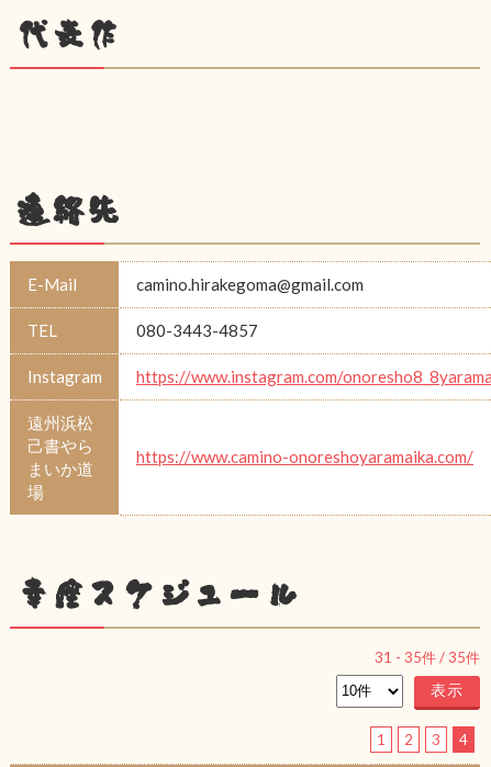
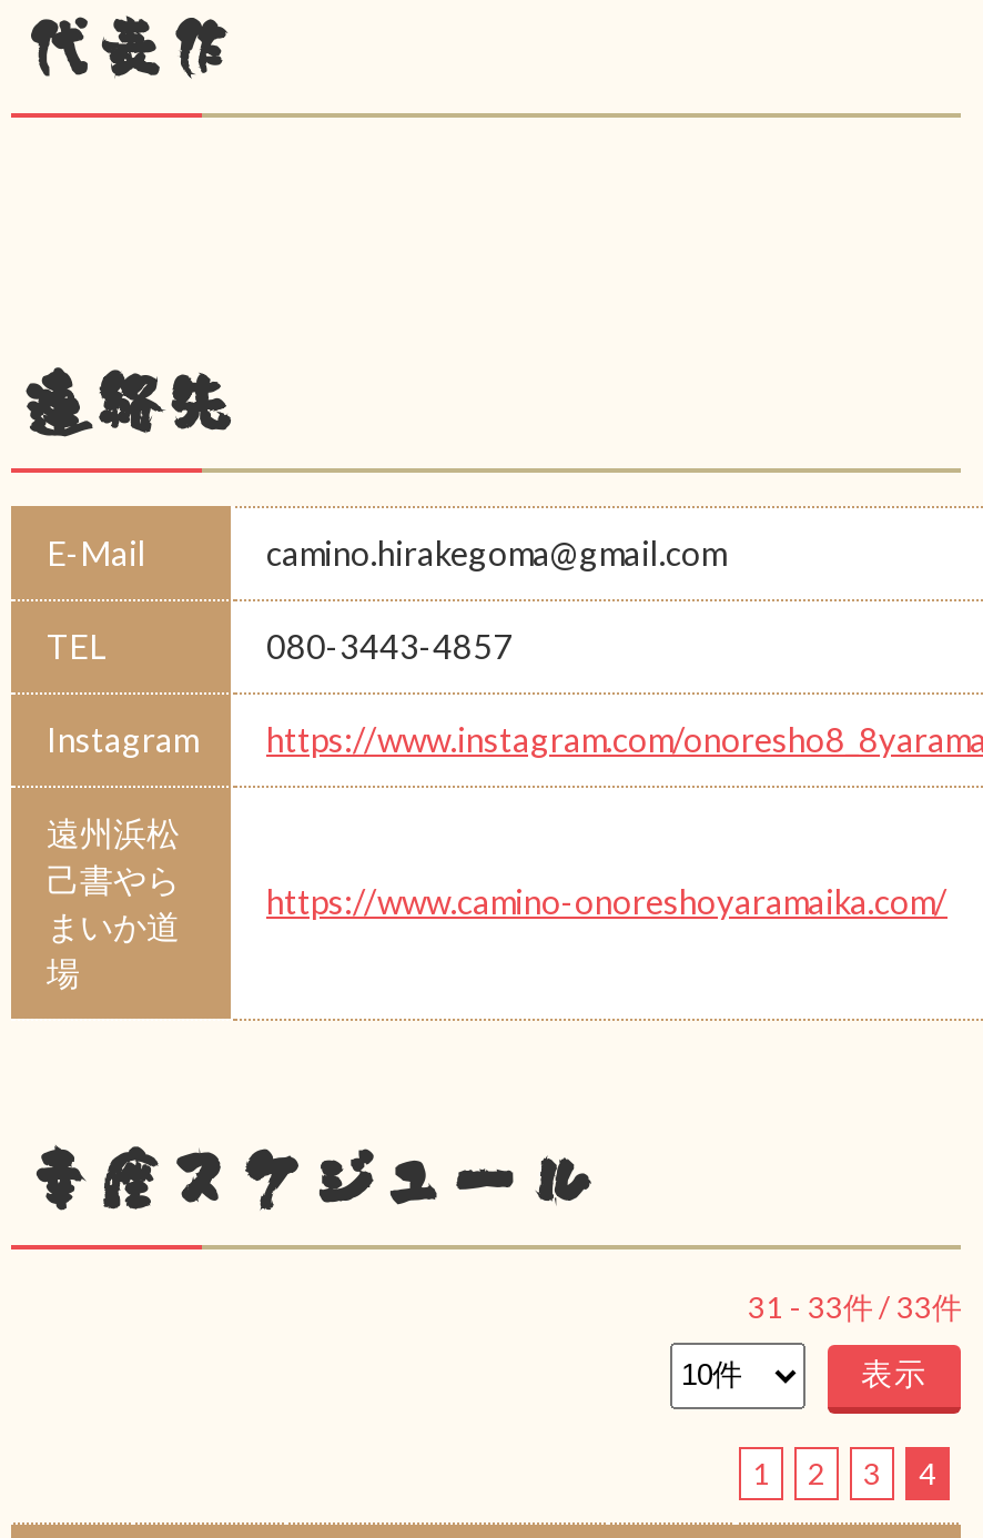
- 31 - 35件 / 35件
+ 31 - 33件 / 33件
